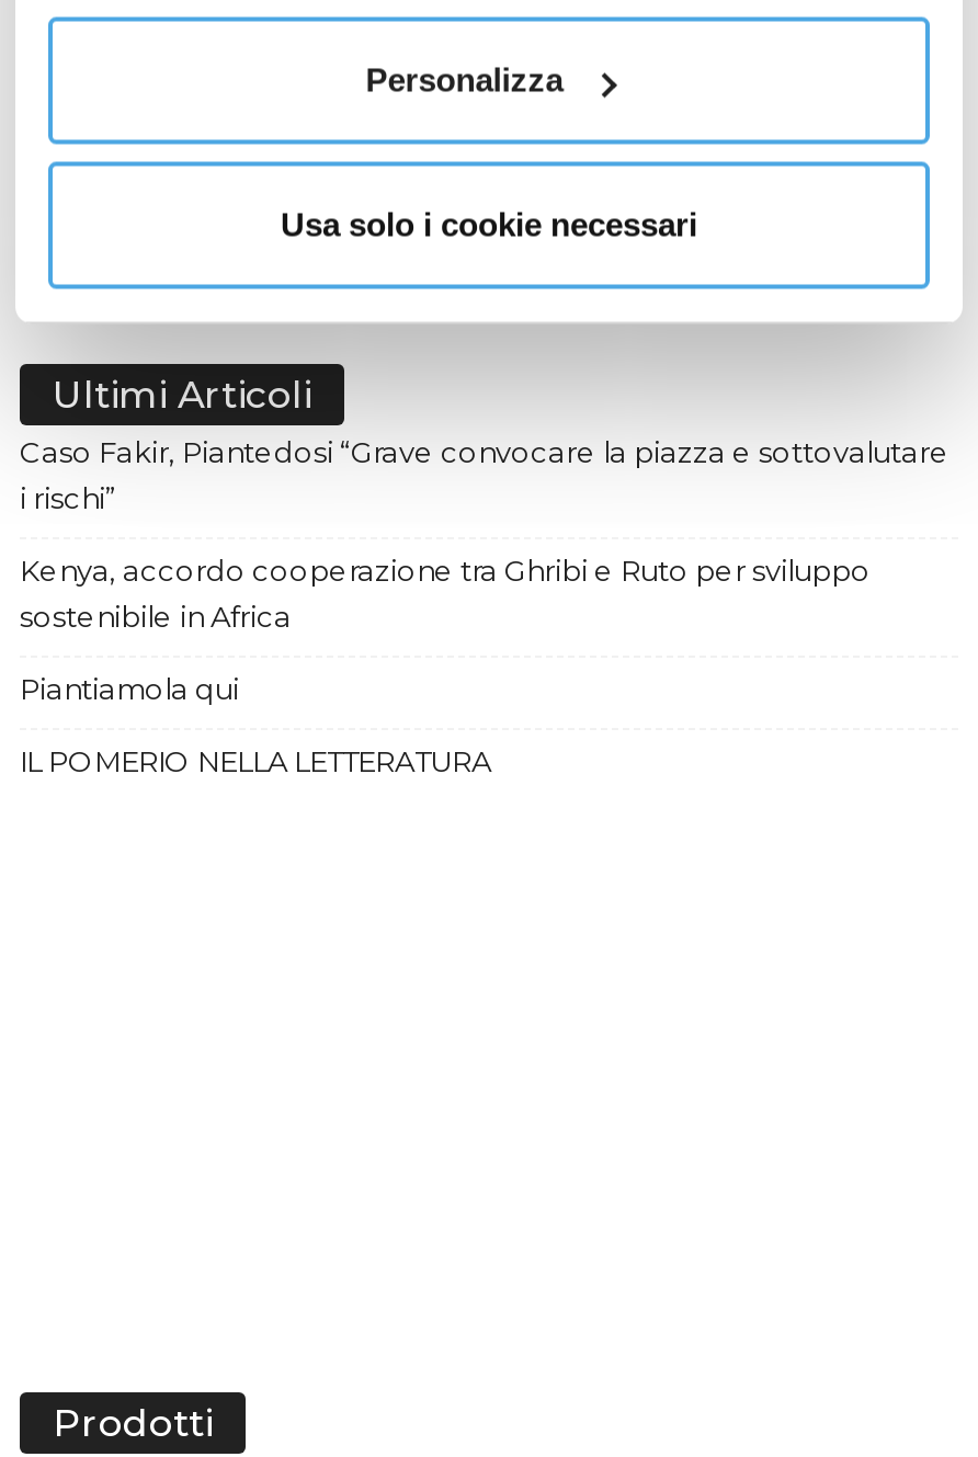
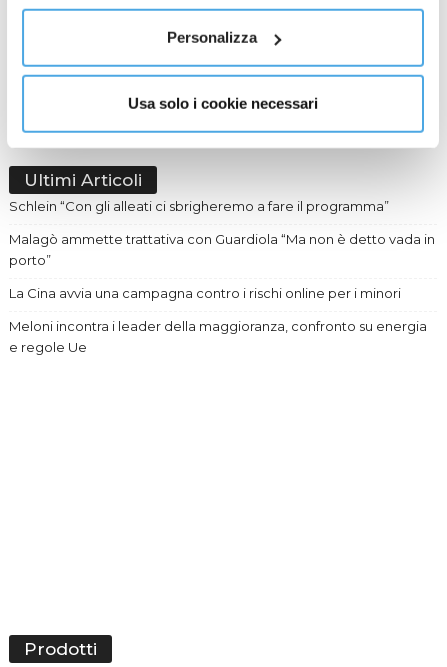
- Caso Fakir, Piantedosi “Grave convocare la piazza e sottovalutare
- i rischi”
+ Schlein “Con gli alleati ci sbrigheremo a fare il programma”

- Kenya, accordo cooperazione tra Ghribi e Ruto per sviluppo
- sostenibile in Africa
+ Malagò ammette trattativa con Guardiola “Ma non è detto vada in
+ porto”

- Piantiamola qui
+ La Cina avvia una campagna contro i rischi online per i minori

- IL POMERIO NELLA LETTERATURA
+ Meloni incontra i leader della maggioranza, confronto su energia
+ e regole Ue
